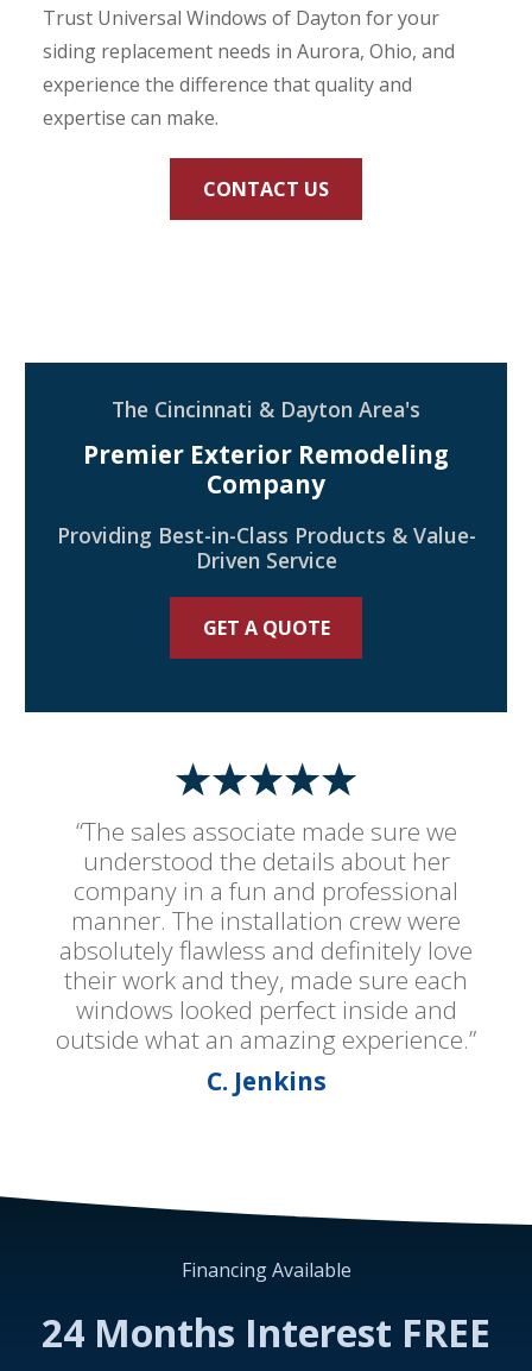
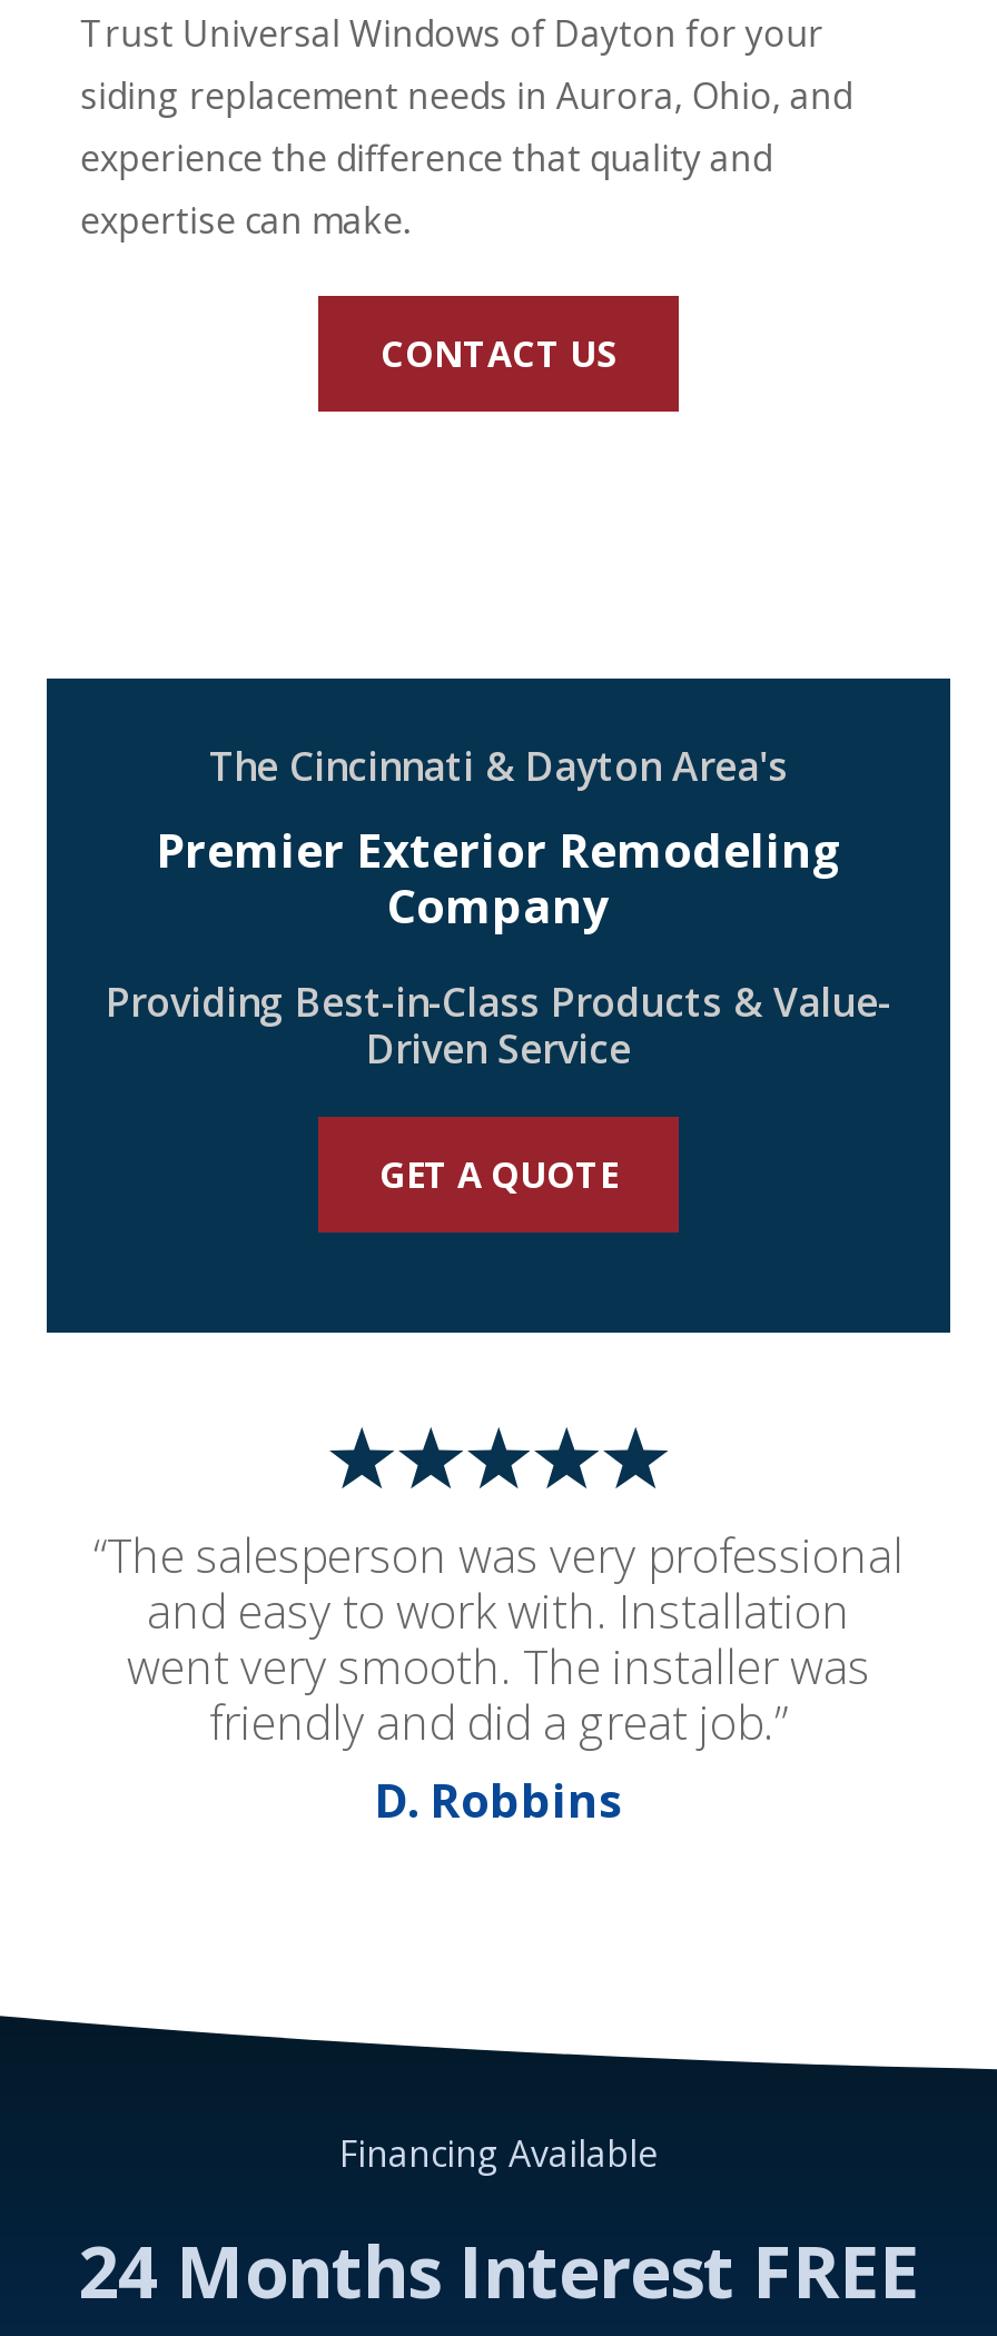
- “The sales associate made sure we
- understood the details about her
- company in a fun and professional
- manner. The installation crew were
- absolutely flawless and definitely love
- their work and they, made sure each
- windows looked perfect inside and
- outside what an amazing experience.”
- C. Jenkins
+ “The salesperson was very professional
+ and easy to work with. Installation
+ went very smooth. The installer was
+ friendly and did a great job.”
+ D. Robbins
